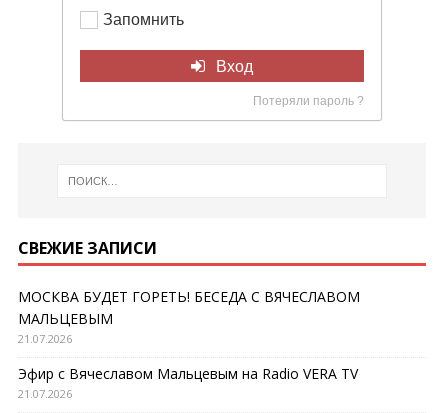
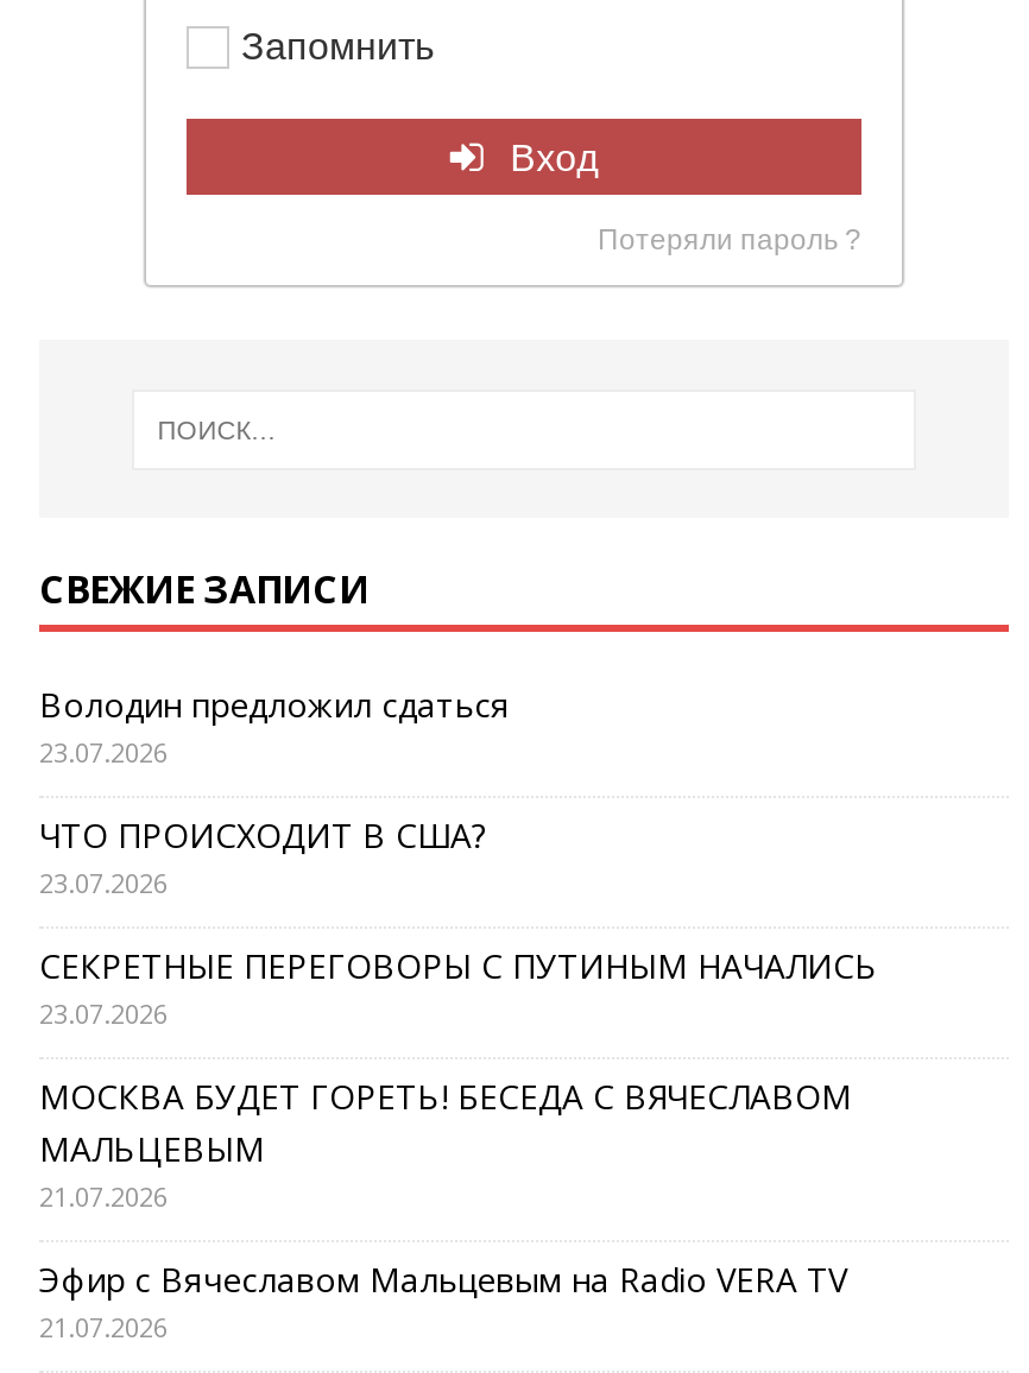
+ Володин предложил сдаться
+ 23.07.2026
+ ЧТО ПРОИСХОДИТ В США?
+ 23.07.2026
+ СЕКРЕТНЫЕ ПЕРЕГОВОРЫ С ПУТИНЫМ НАЧАЛИСЬ
+ 23.07.2026
